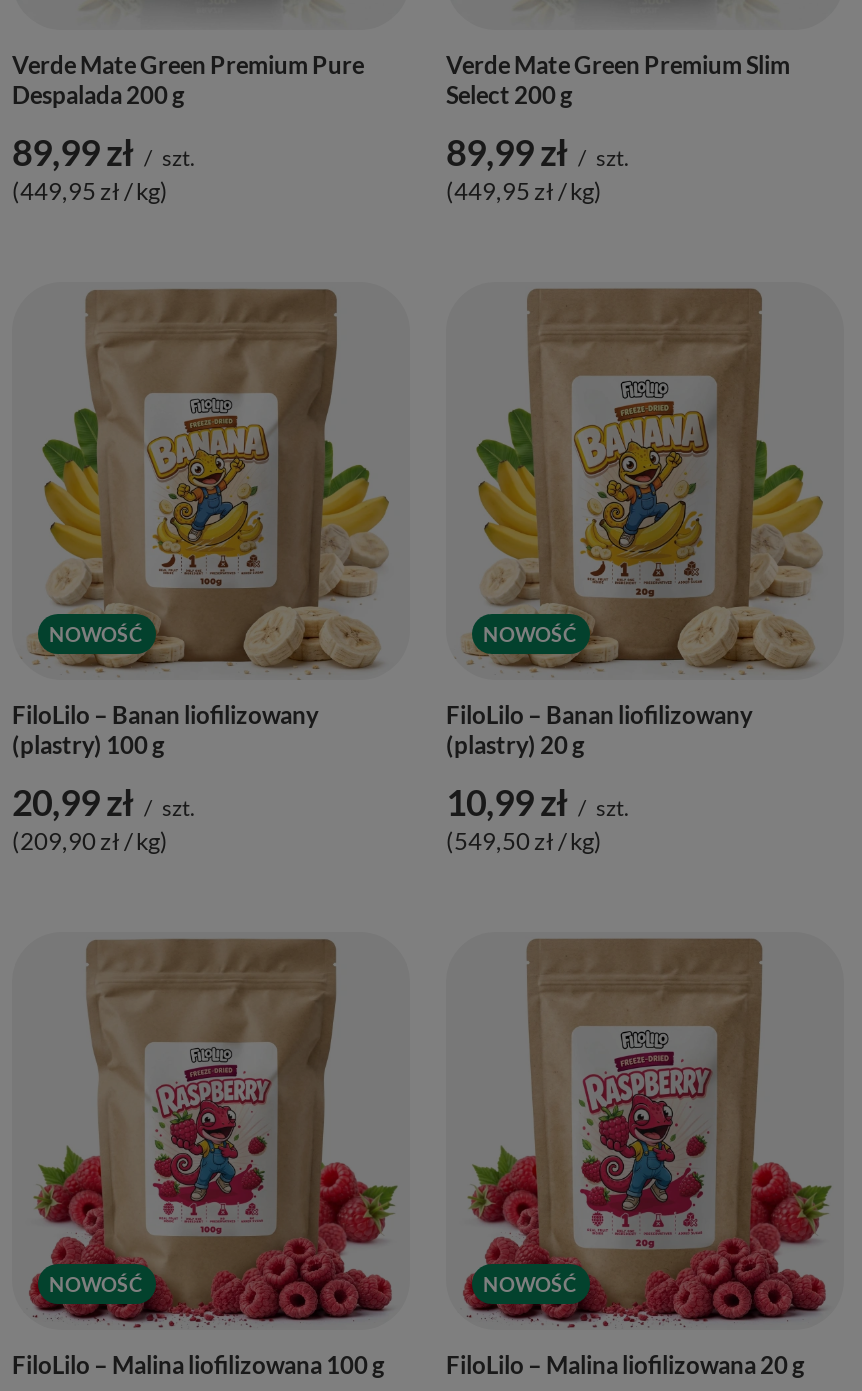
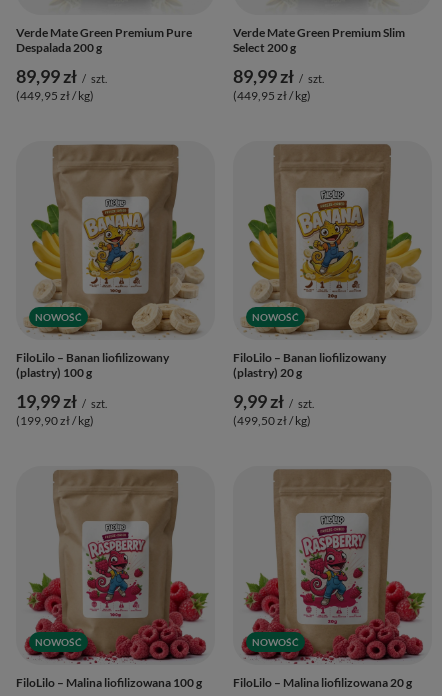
- 20,99 zł / szt.
+ 19,99 zł / szt.

- 10,99 zł / szt.
+ 9,99 zł / szt.

- (209,90 zł / kg)
+ (199,90 zł / kg)

- (549,50 zł / kg)
+ (499,50 zł / kg)
